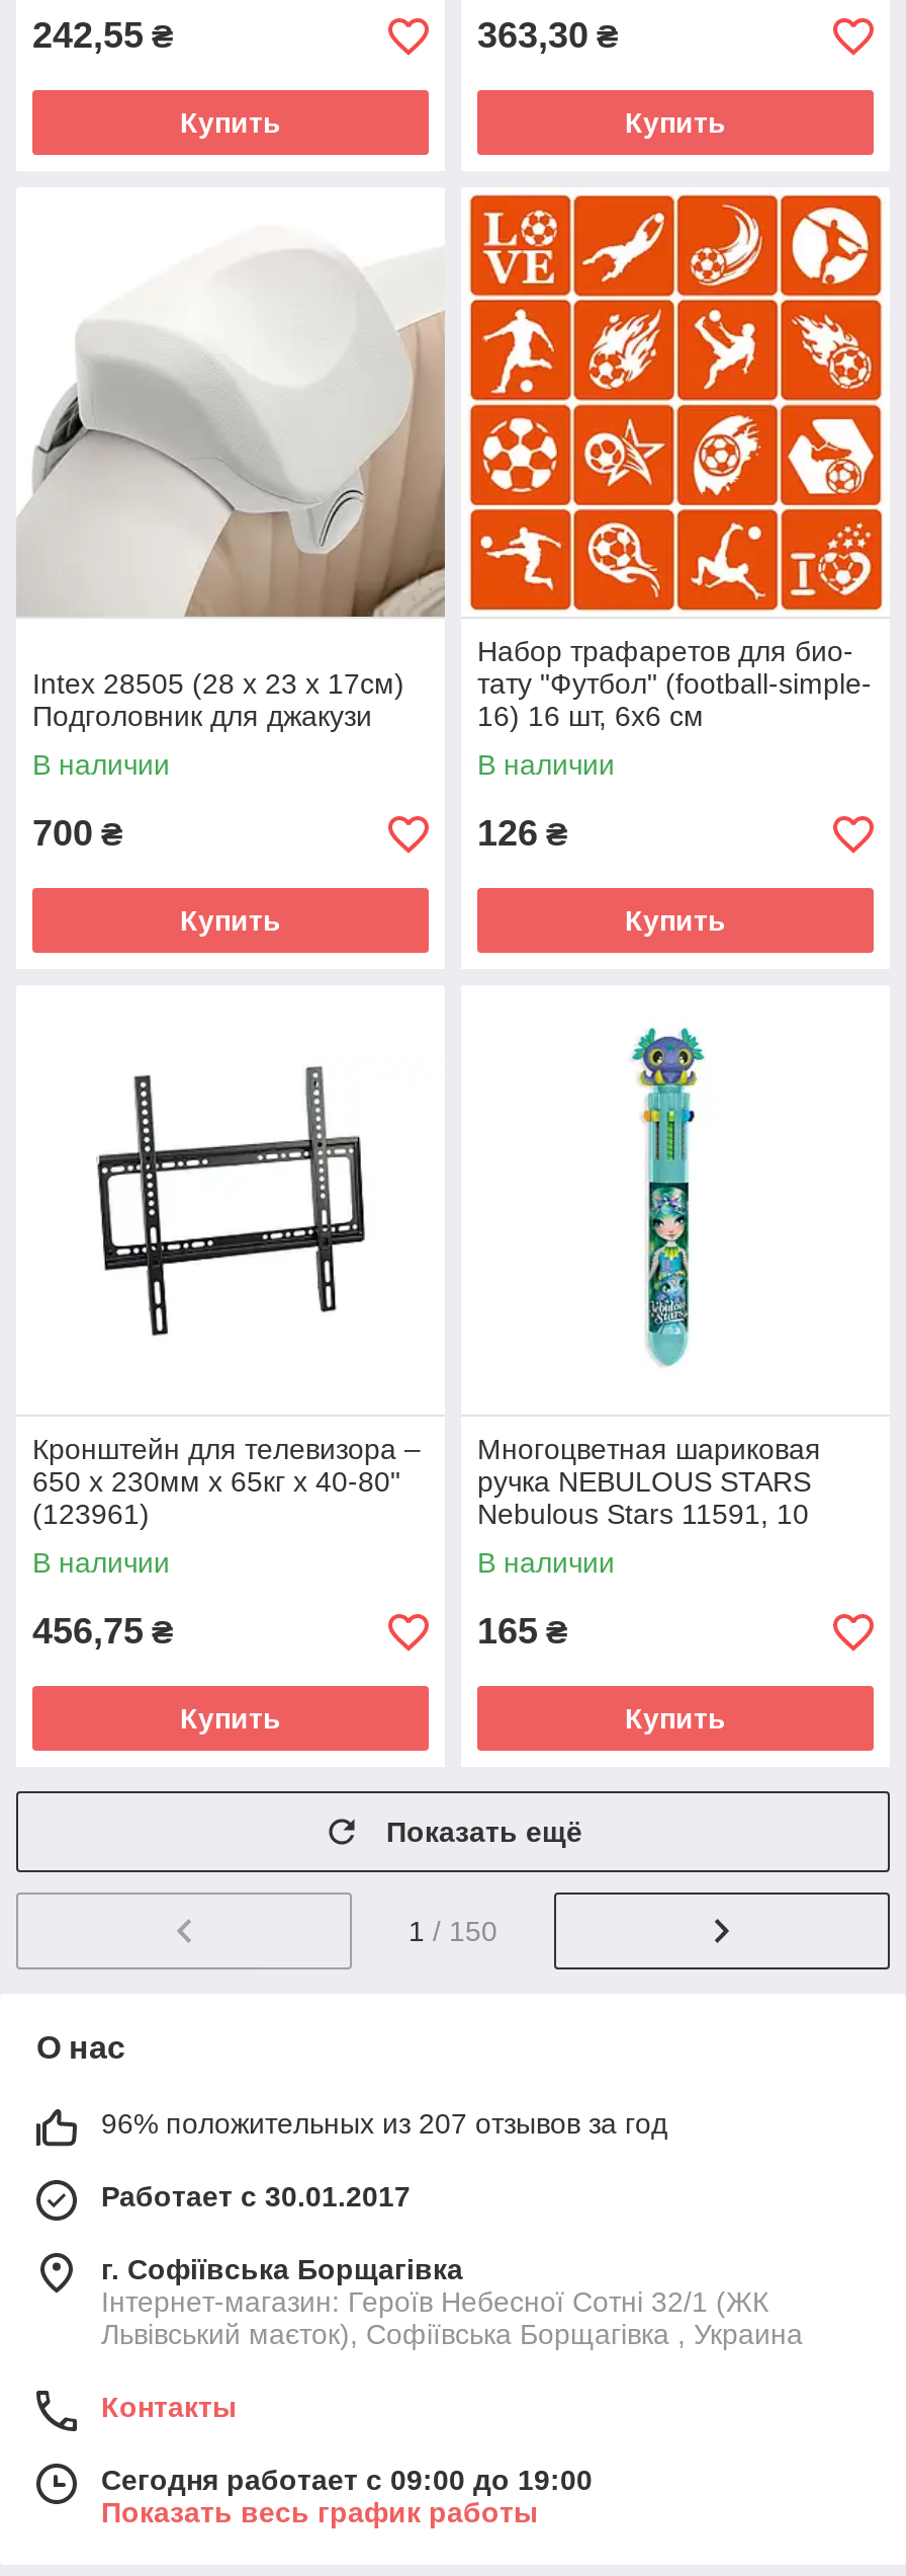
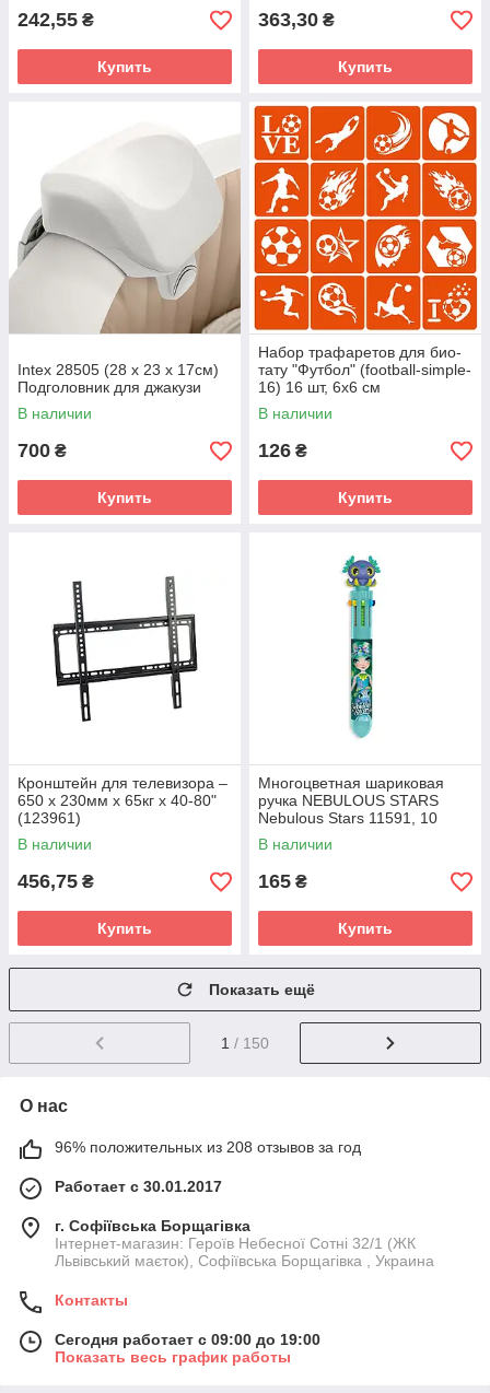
- 96% положительных из 207 отзывов за год
+ 96% положительных из 208 отзывов за год
